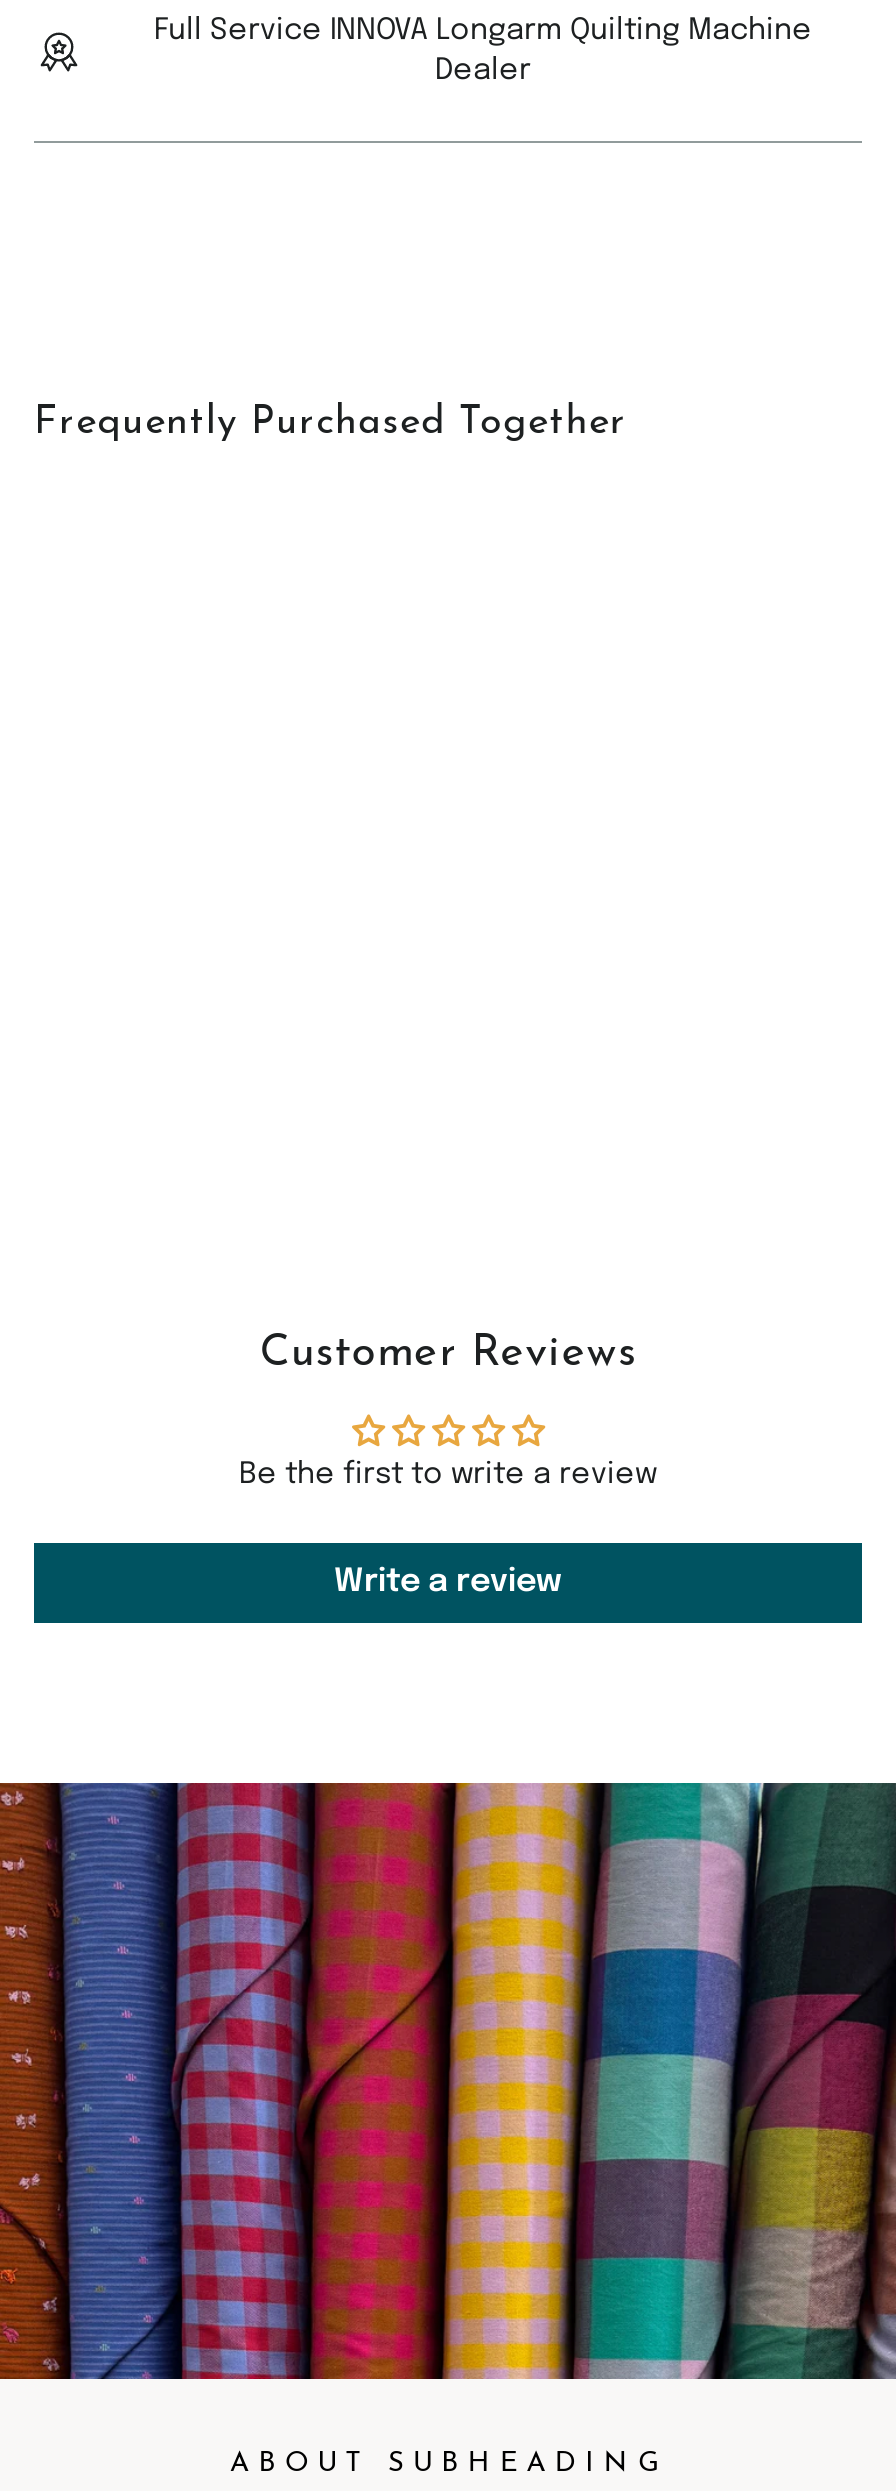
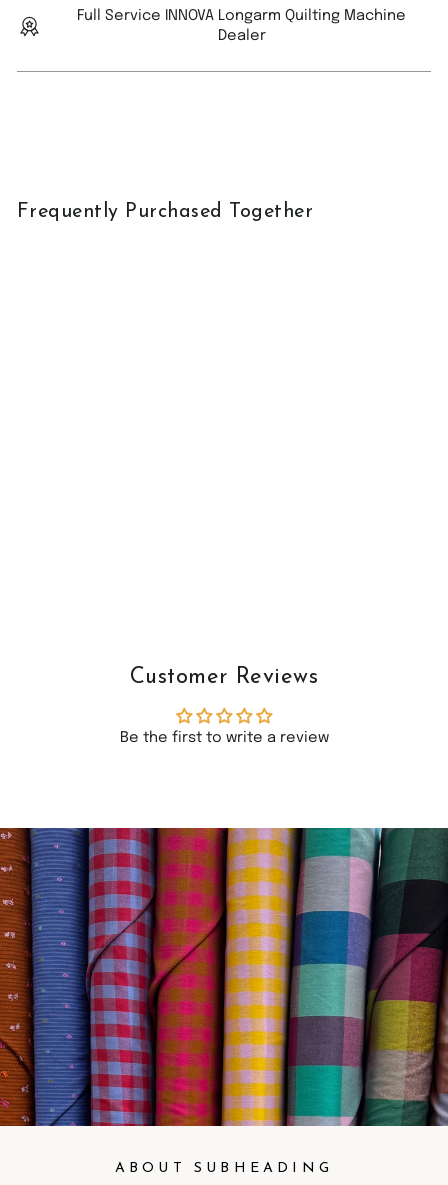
- Write a review
